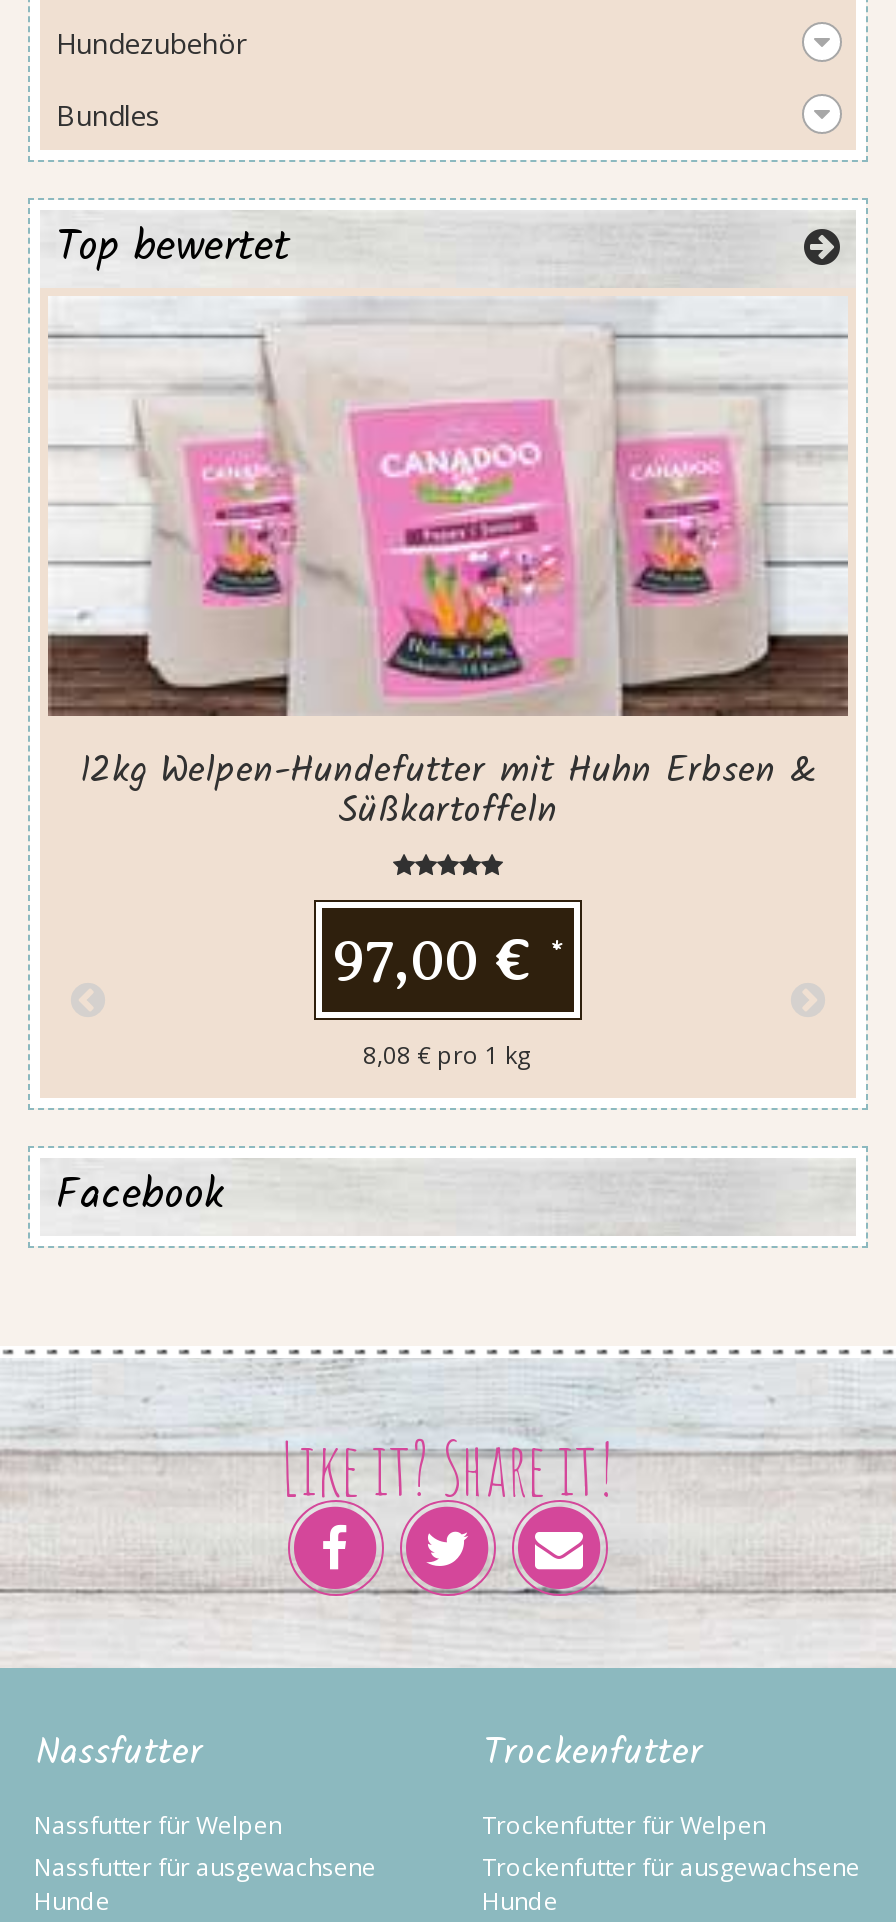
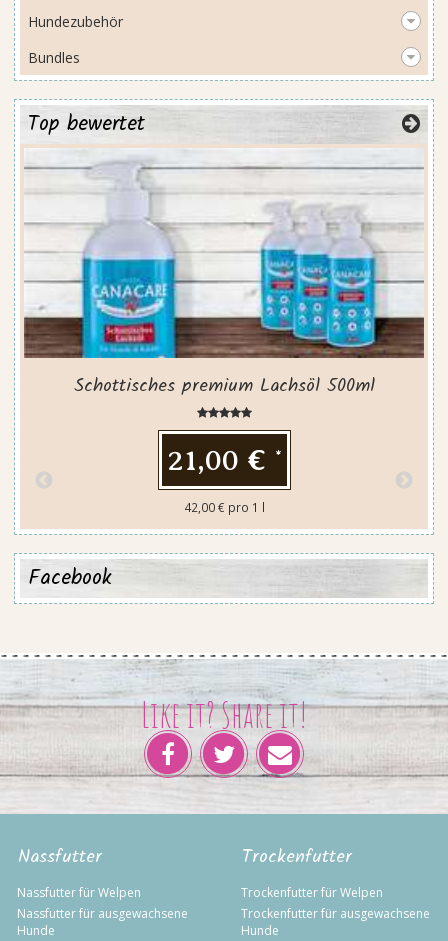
- [image]
- 12kg Welpen-Hundefutter mit Huhn Erbsen &
- Süßkartoffeln
+ [image]
+ Schottisches premium Lachsöl 500ml

- 97,00 € *
+ 21,00 € *

- 8,08 € pro 1 kg
+ 42,00 € pro 1 l
